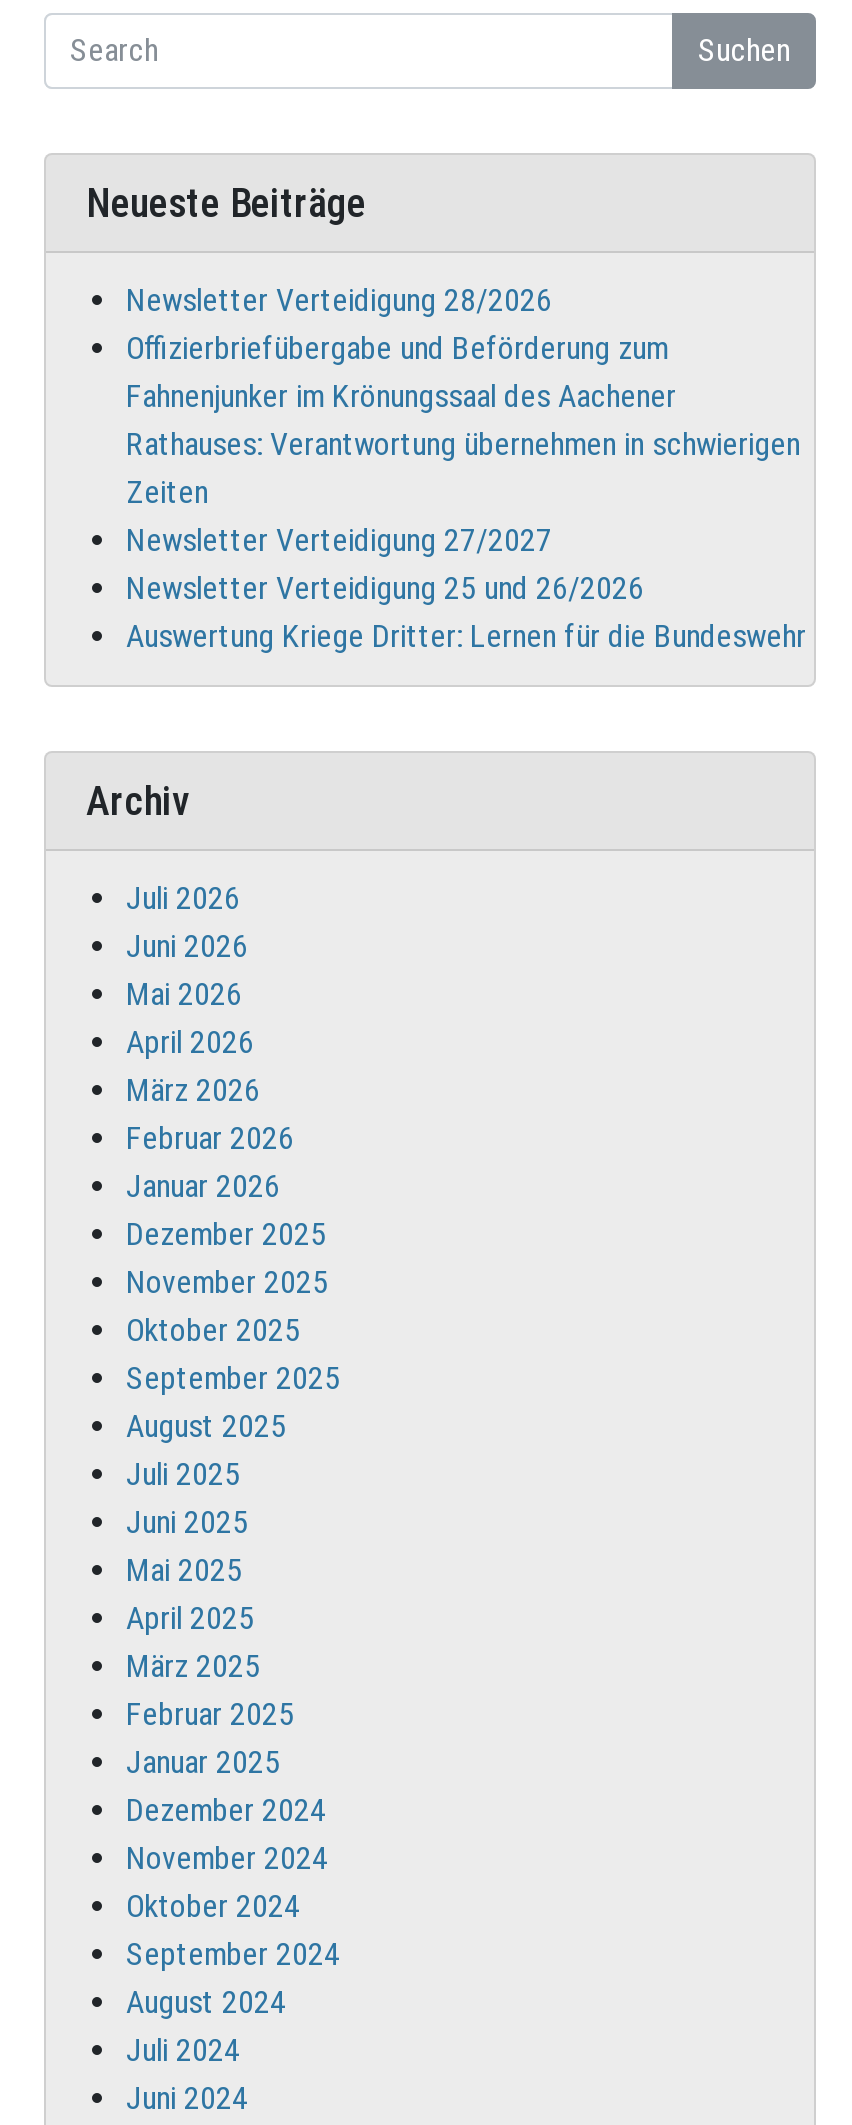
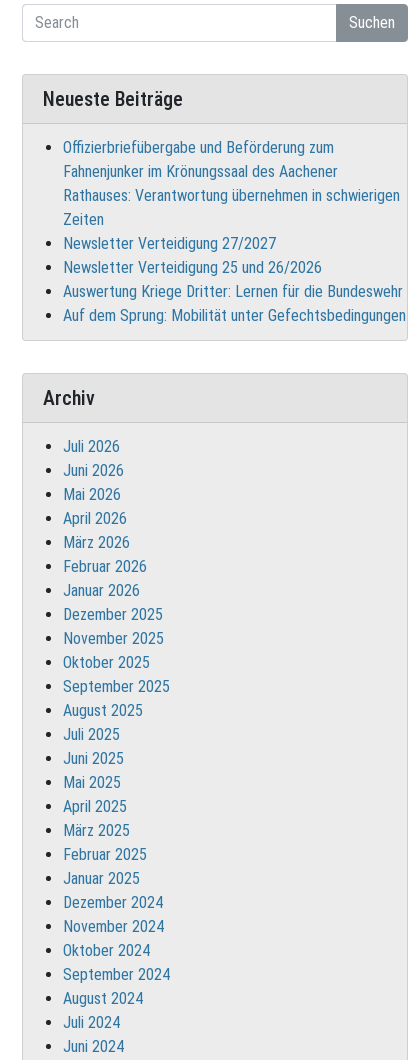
- Newsletter Verteidigung 28/2026

moved up: Offizierbriefübergabe und Beförderung zum | Fahnenjunker im Krönungssaal des Aachener | Rathauses: Verantwortung übernehmen in schwierigen | Zeiten | Newsletter Verteidigung 27/2027 | Newsletter Verteidigung 25 und 26/2026 | Auswertung Kriege Dritter: Lernen für die Bundeswehr

+ Auf dem Sprung: Mobilität unter Gefechtsbedingungen
